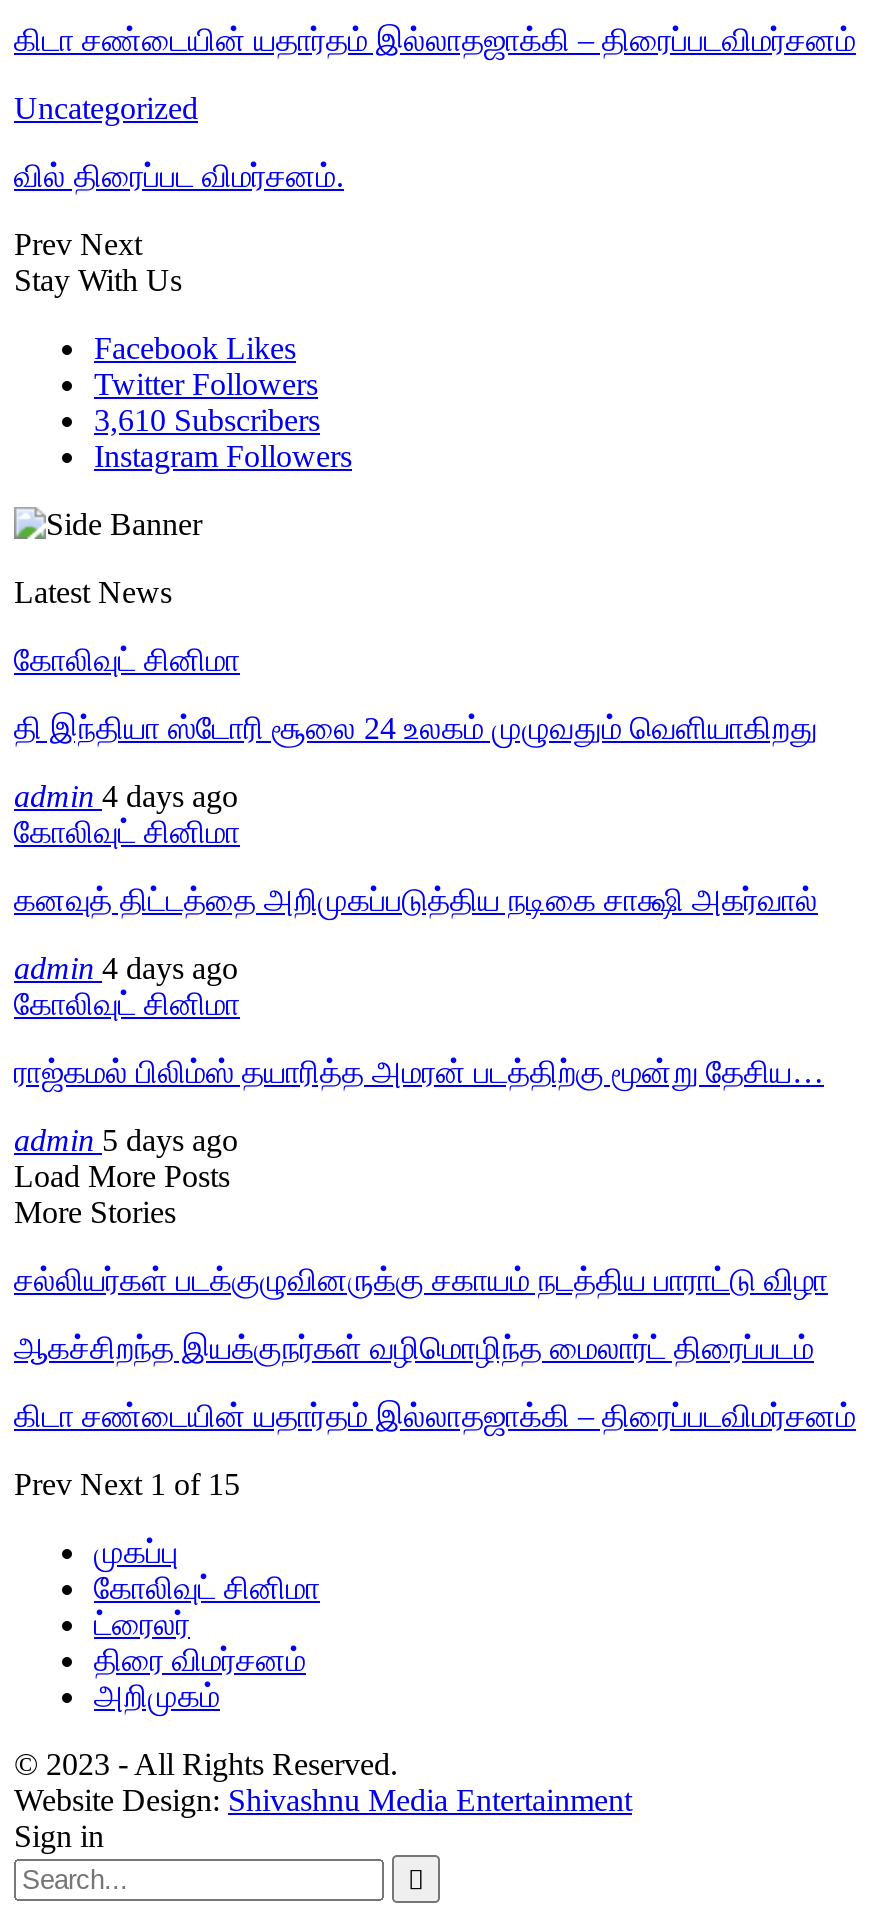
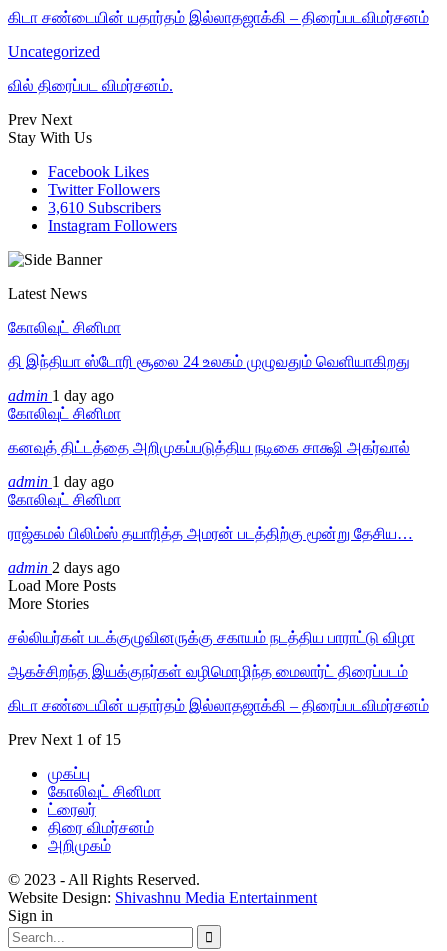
- admin 4 days ago
+ admin 1 day ago

- admin 4 days ago
+ admin 1 day ago

- admin 5 days ago
+ admin 2 days ago
